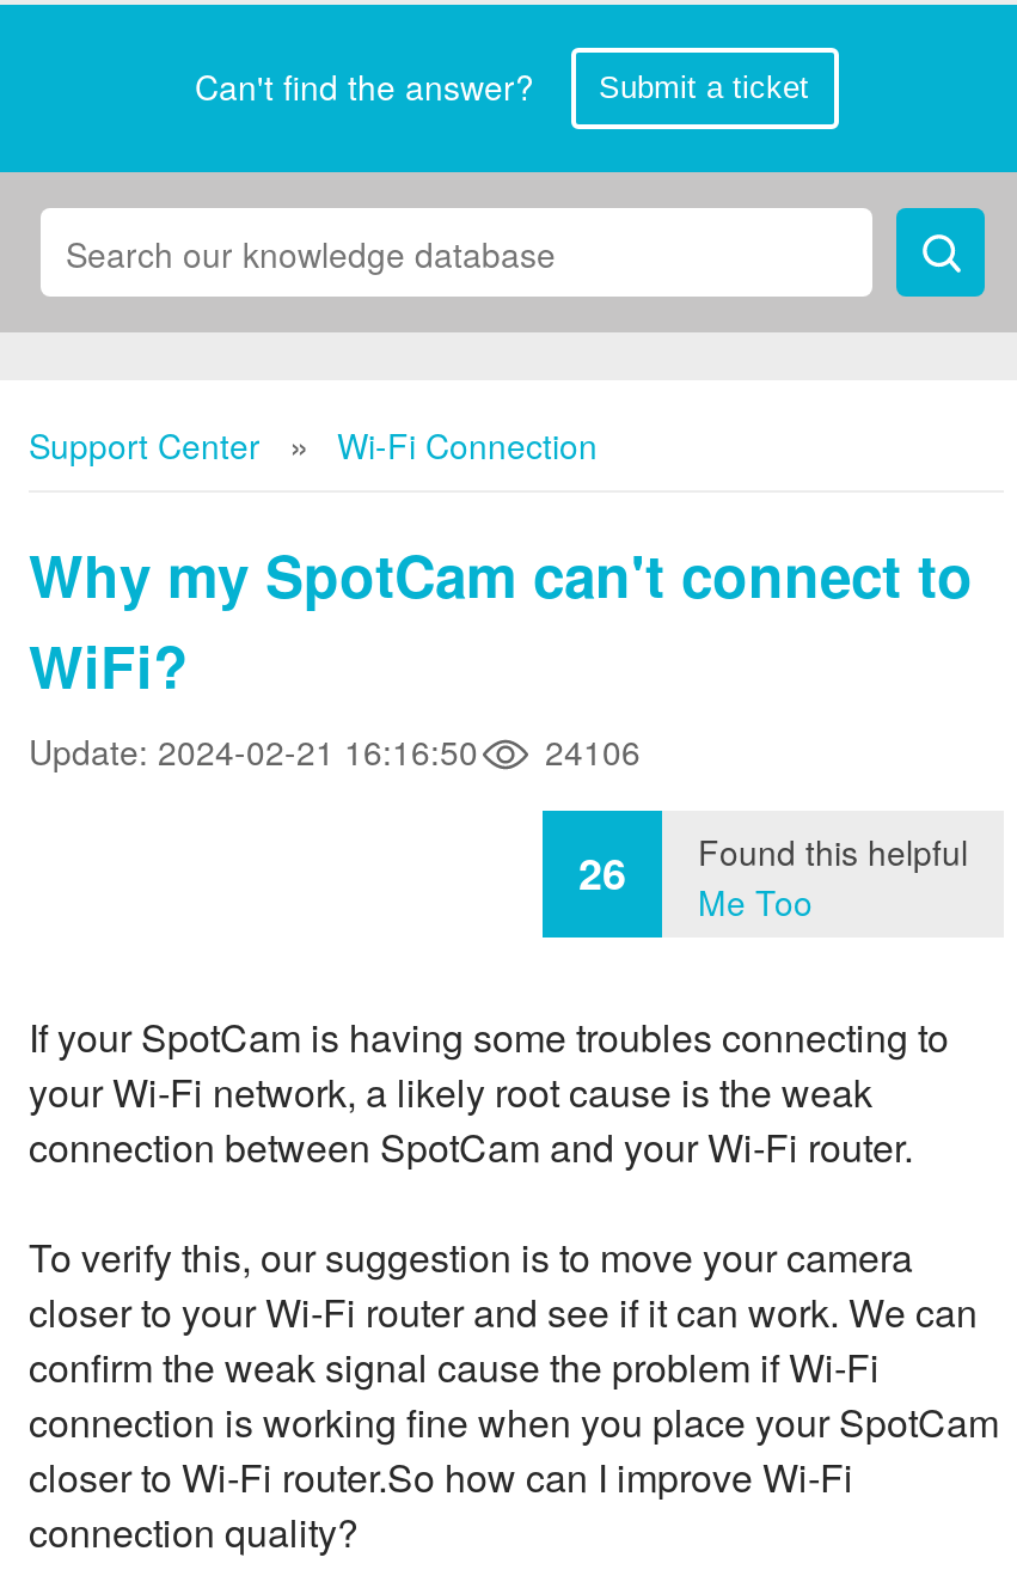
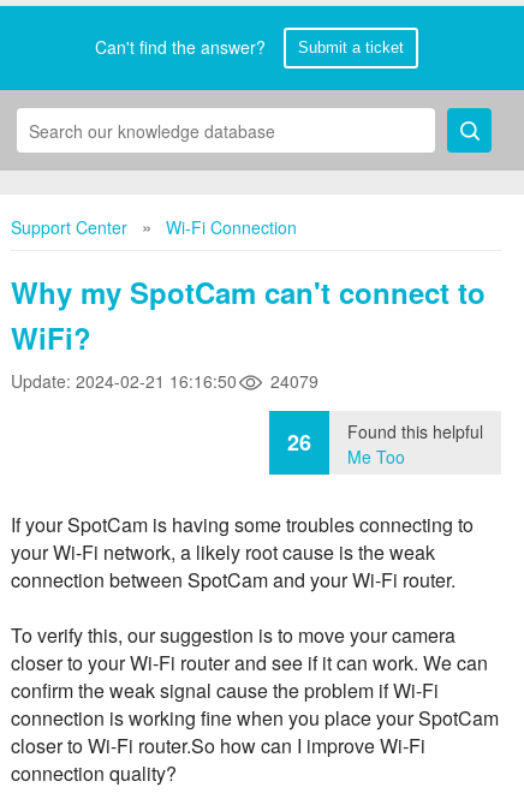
- Update: 2024-02-21 16:16:50 24106
+ Update: 2024-02-21 16:16:50 24079
